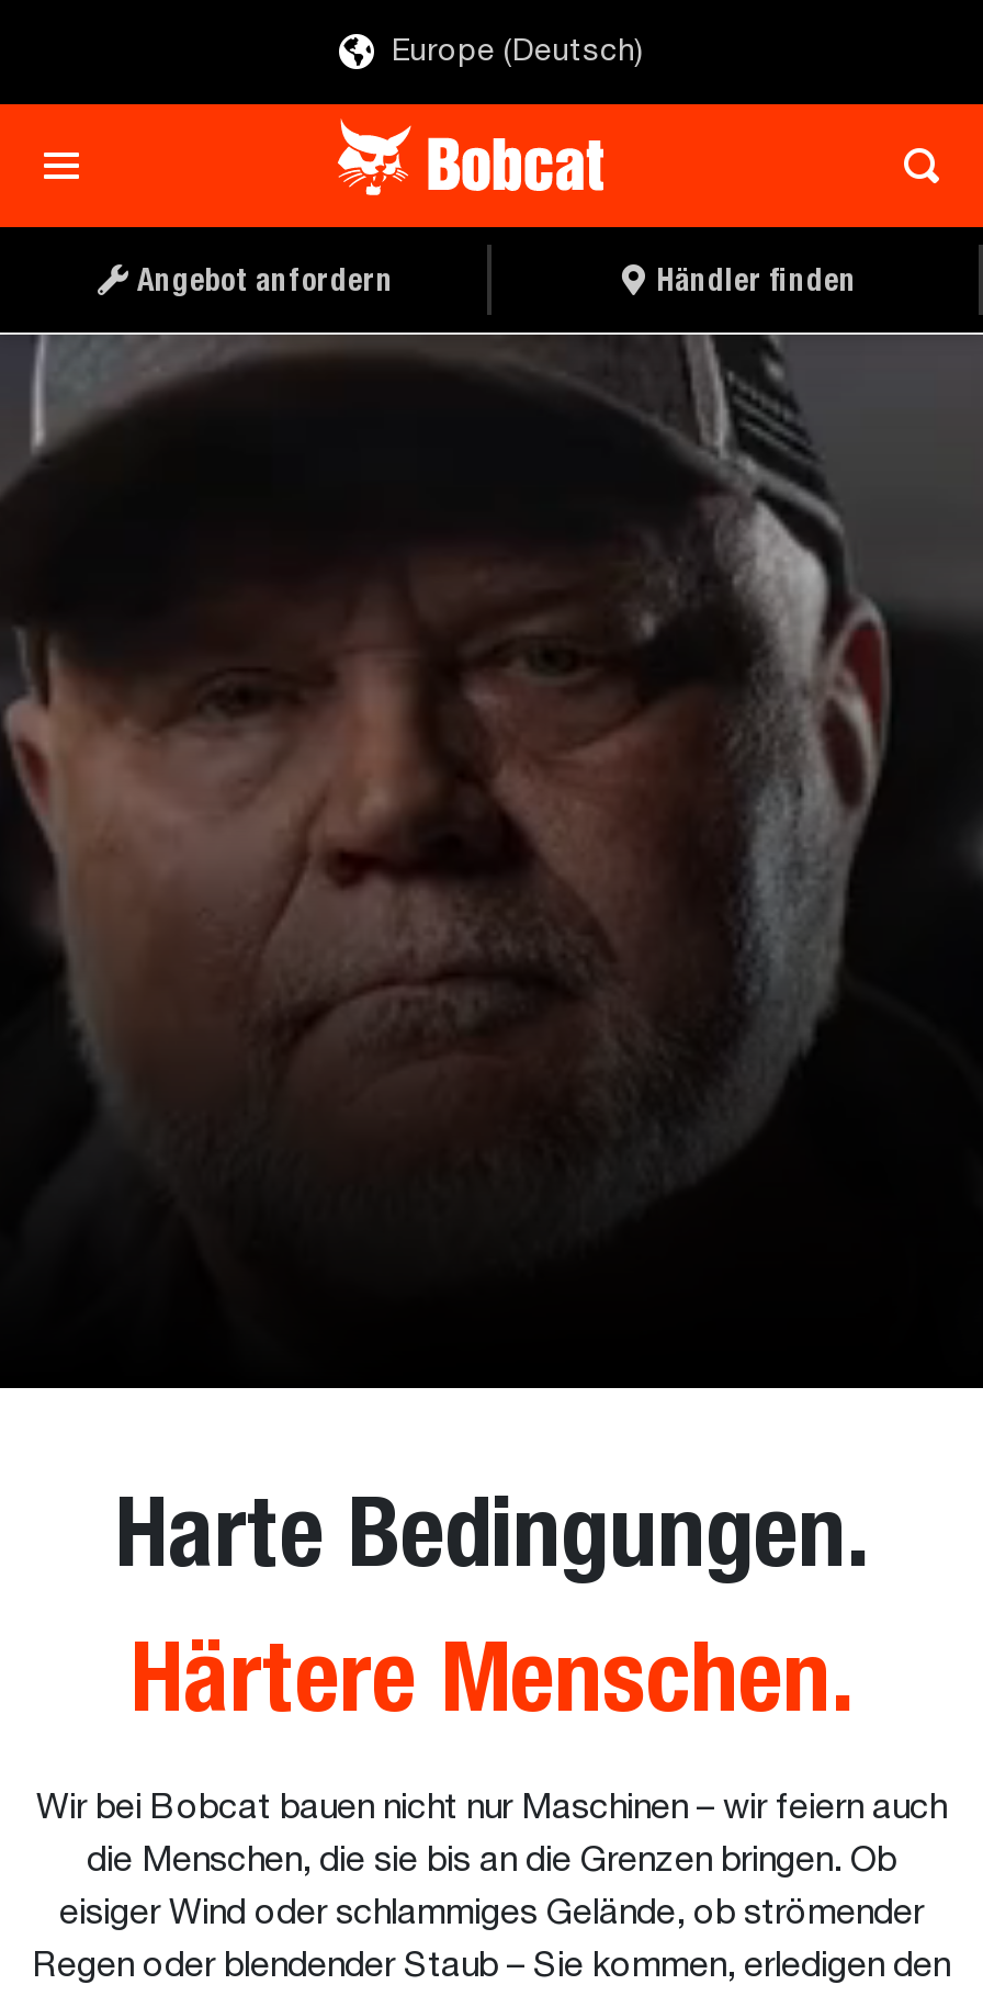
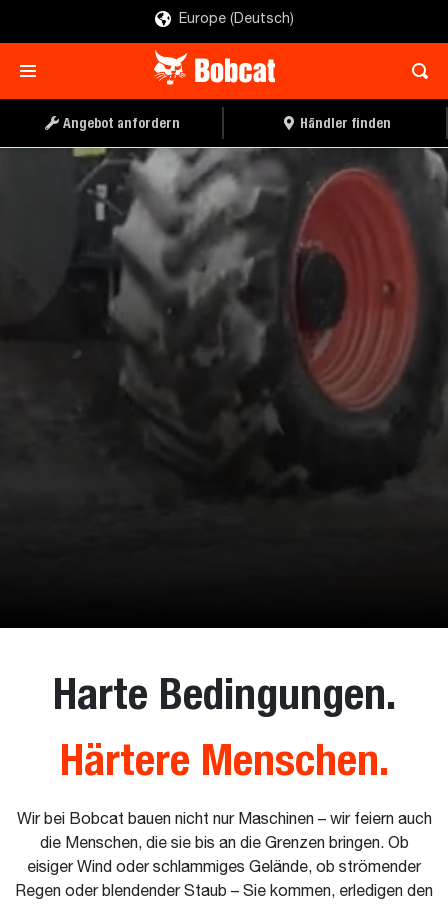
- [image]
+ [image]
